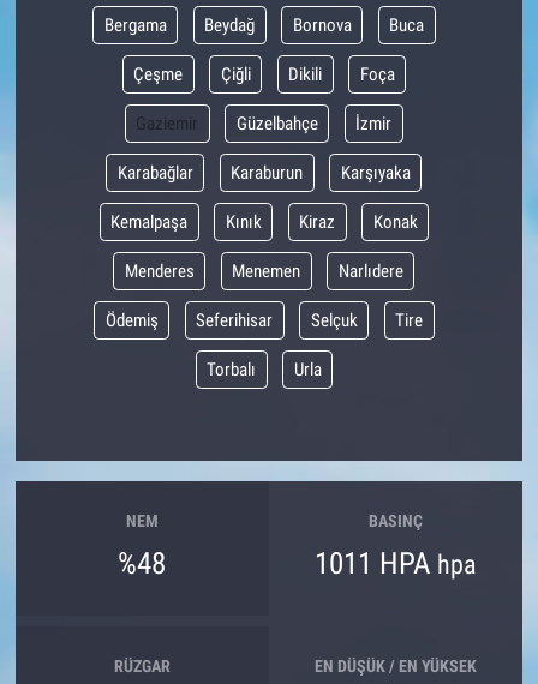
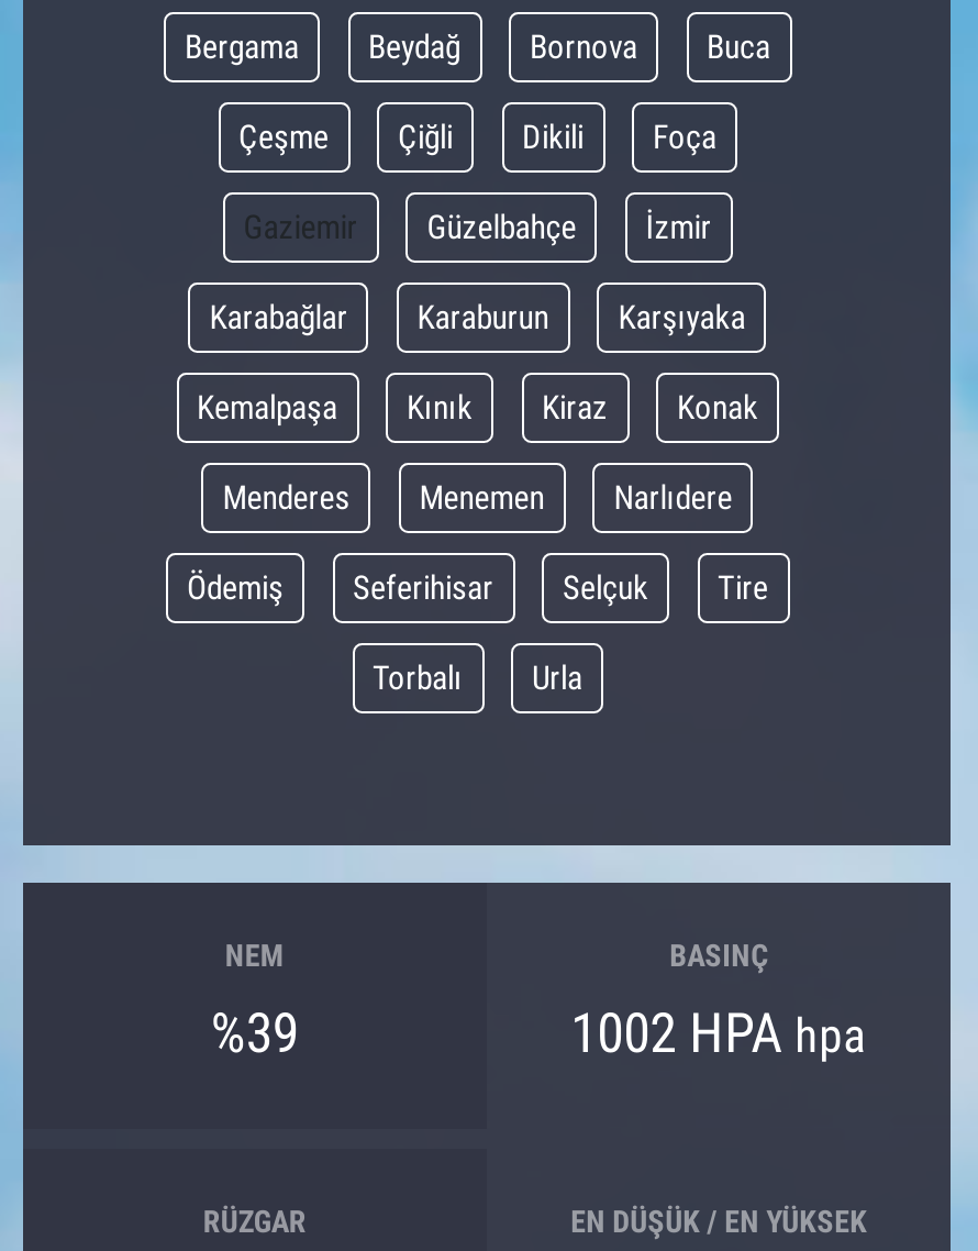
- %48
+ %39

- 1011 HPA hpa
+ 1002 HPA hpa
